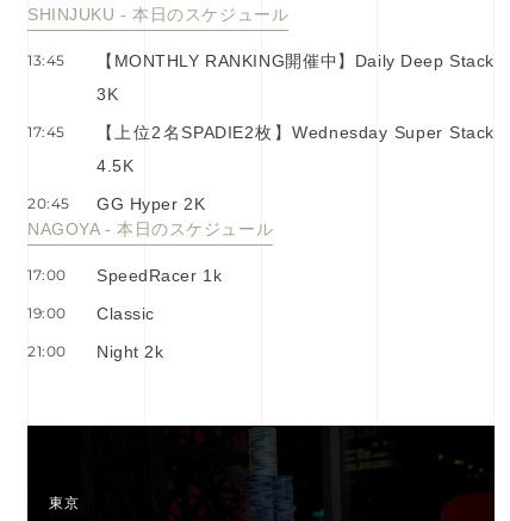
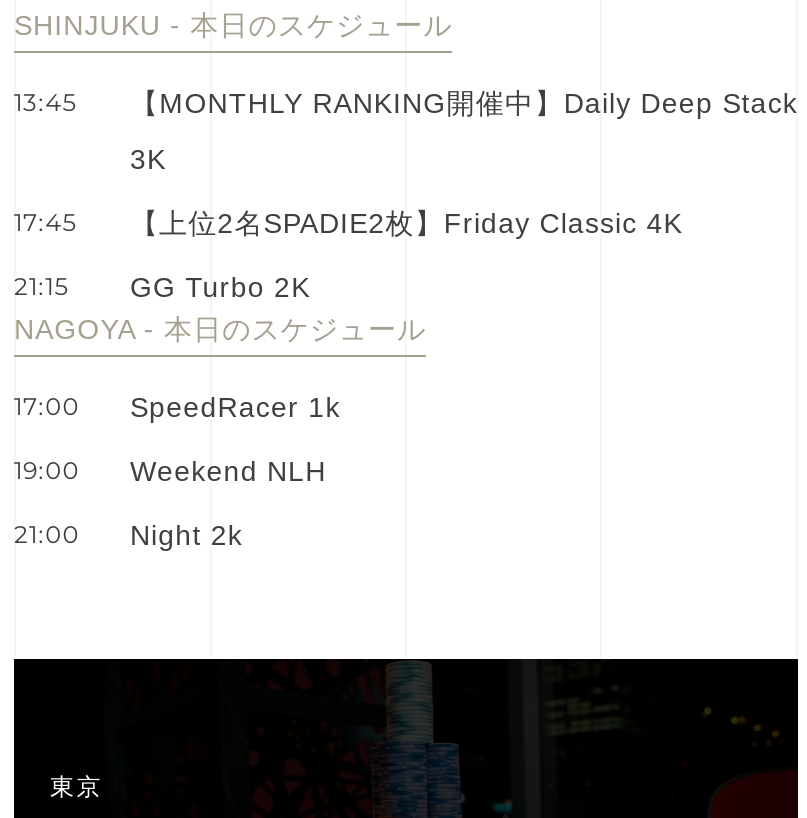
- 【上位2名SPADIE2枚】Wednesday Super Stack
- 4.5K
- 20:45
- GG Hyper 2K
+ 【上位2名SPADIE2枚】Friday Classic 4K
+ 21:15
+ GG Turbo 2K

- Classic
+ Weekend NLH
